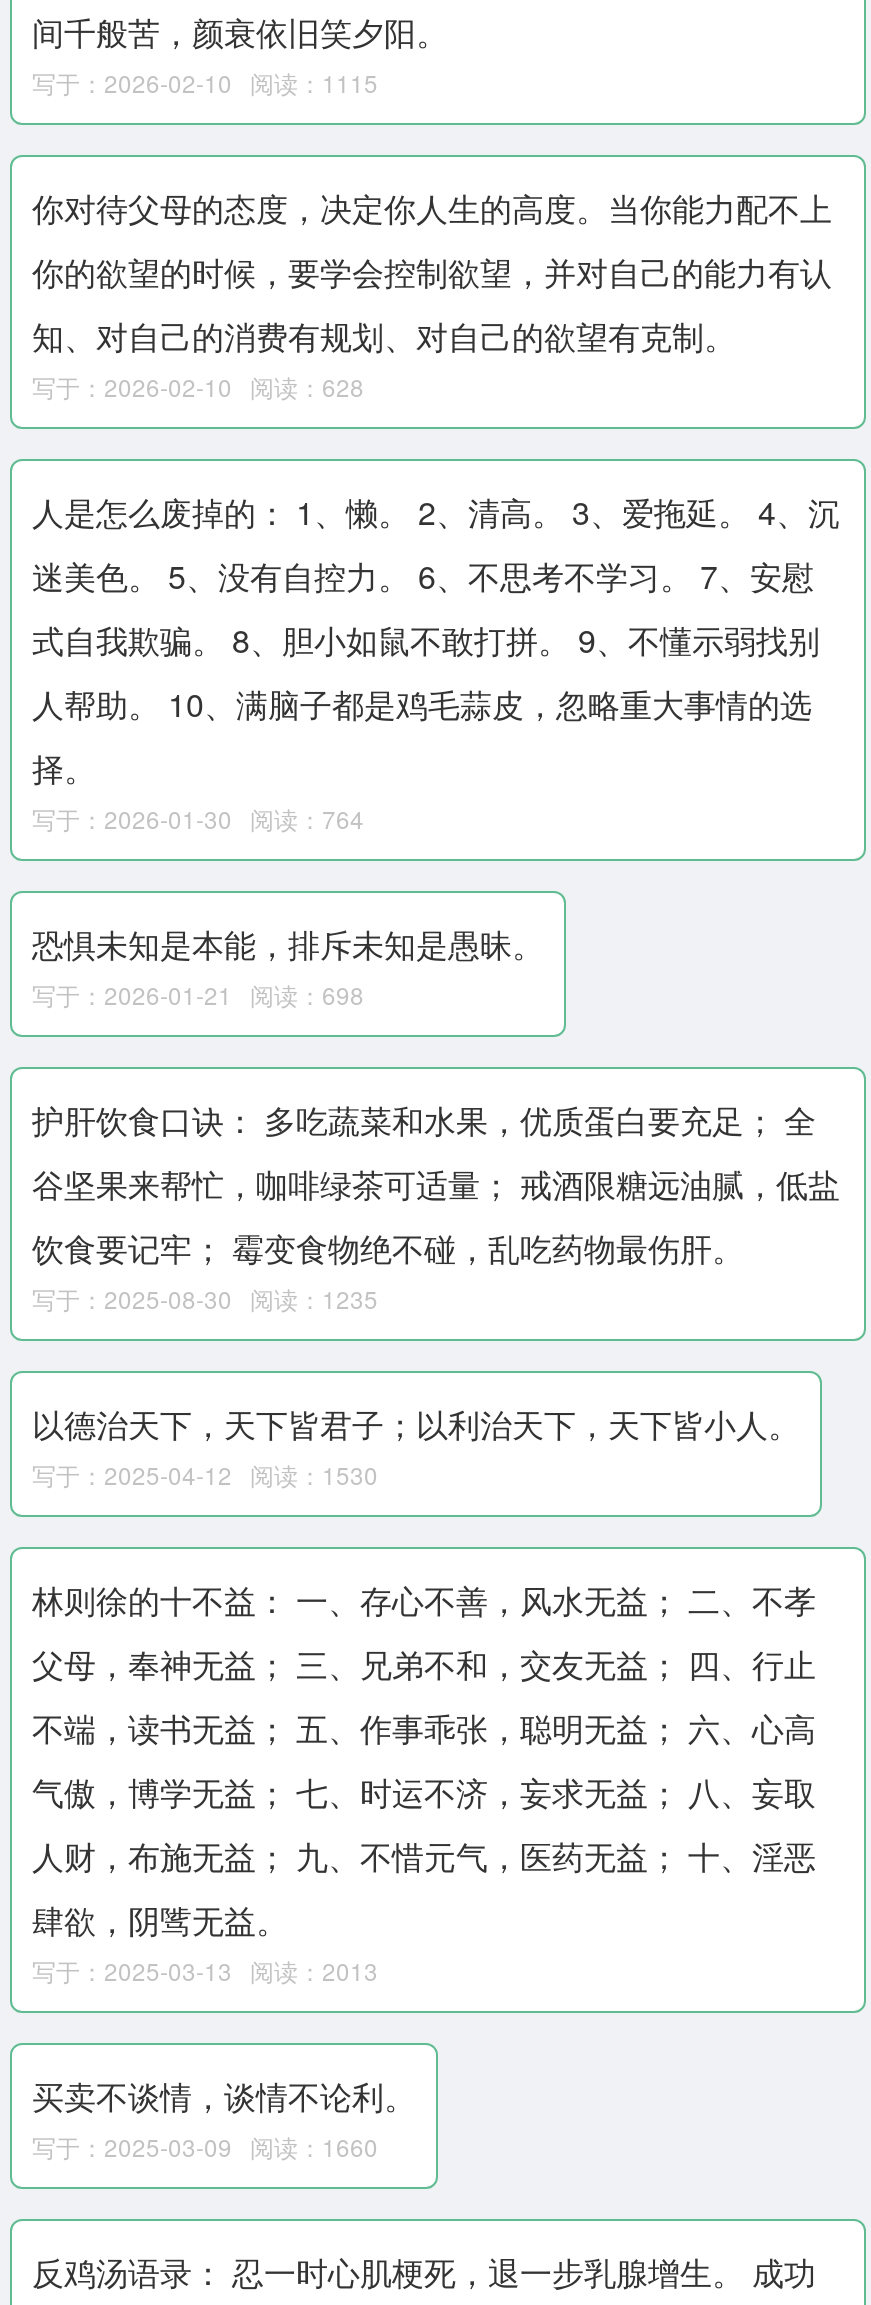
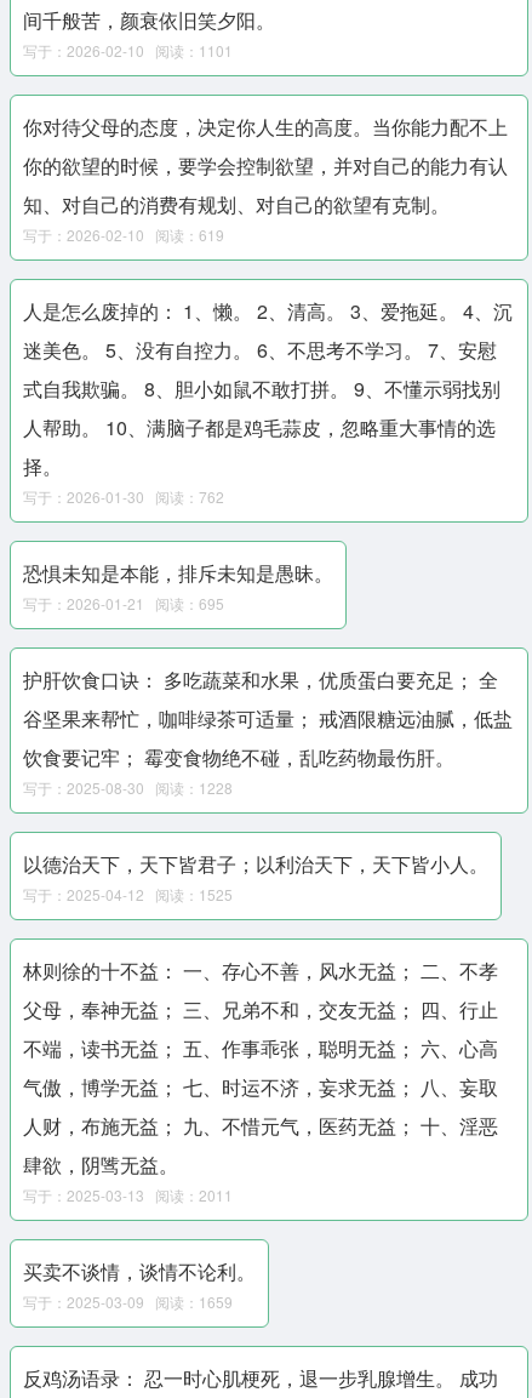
- 写于：2026-02-10 阅读：1115
+ 写于：2026-02-10 阅读：1101

- 写于：2026-02-10 阅读：628
+ 写于：2026-02-10 阅读：619

- 写于：2026-01-30 阅读：764
+ 写于：2026-01-30 阅读：762

- 写于：2026-01-21 阅读：698
+ 写于：2026-01-21 阅读：695

- 写于：2025-08-30 阅读：1235
+ 写于：2025-08-30 阅读：1228

- 写于：2025-04-12 阅读：1530
+ 写于：2025-04-12 阅读：1525

- 写于：2025-03-13 阅读：2013
+ 写于：2025-03-13 阅读：2011

- 写于：2025-03-09 阅读：1660
+ 写于：2025-03-09 阅读：1659
